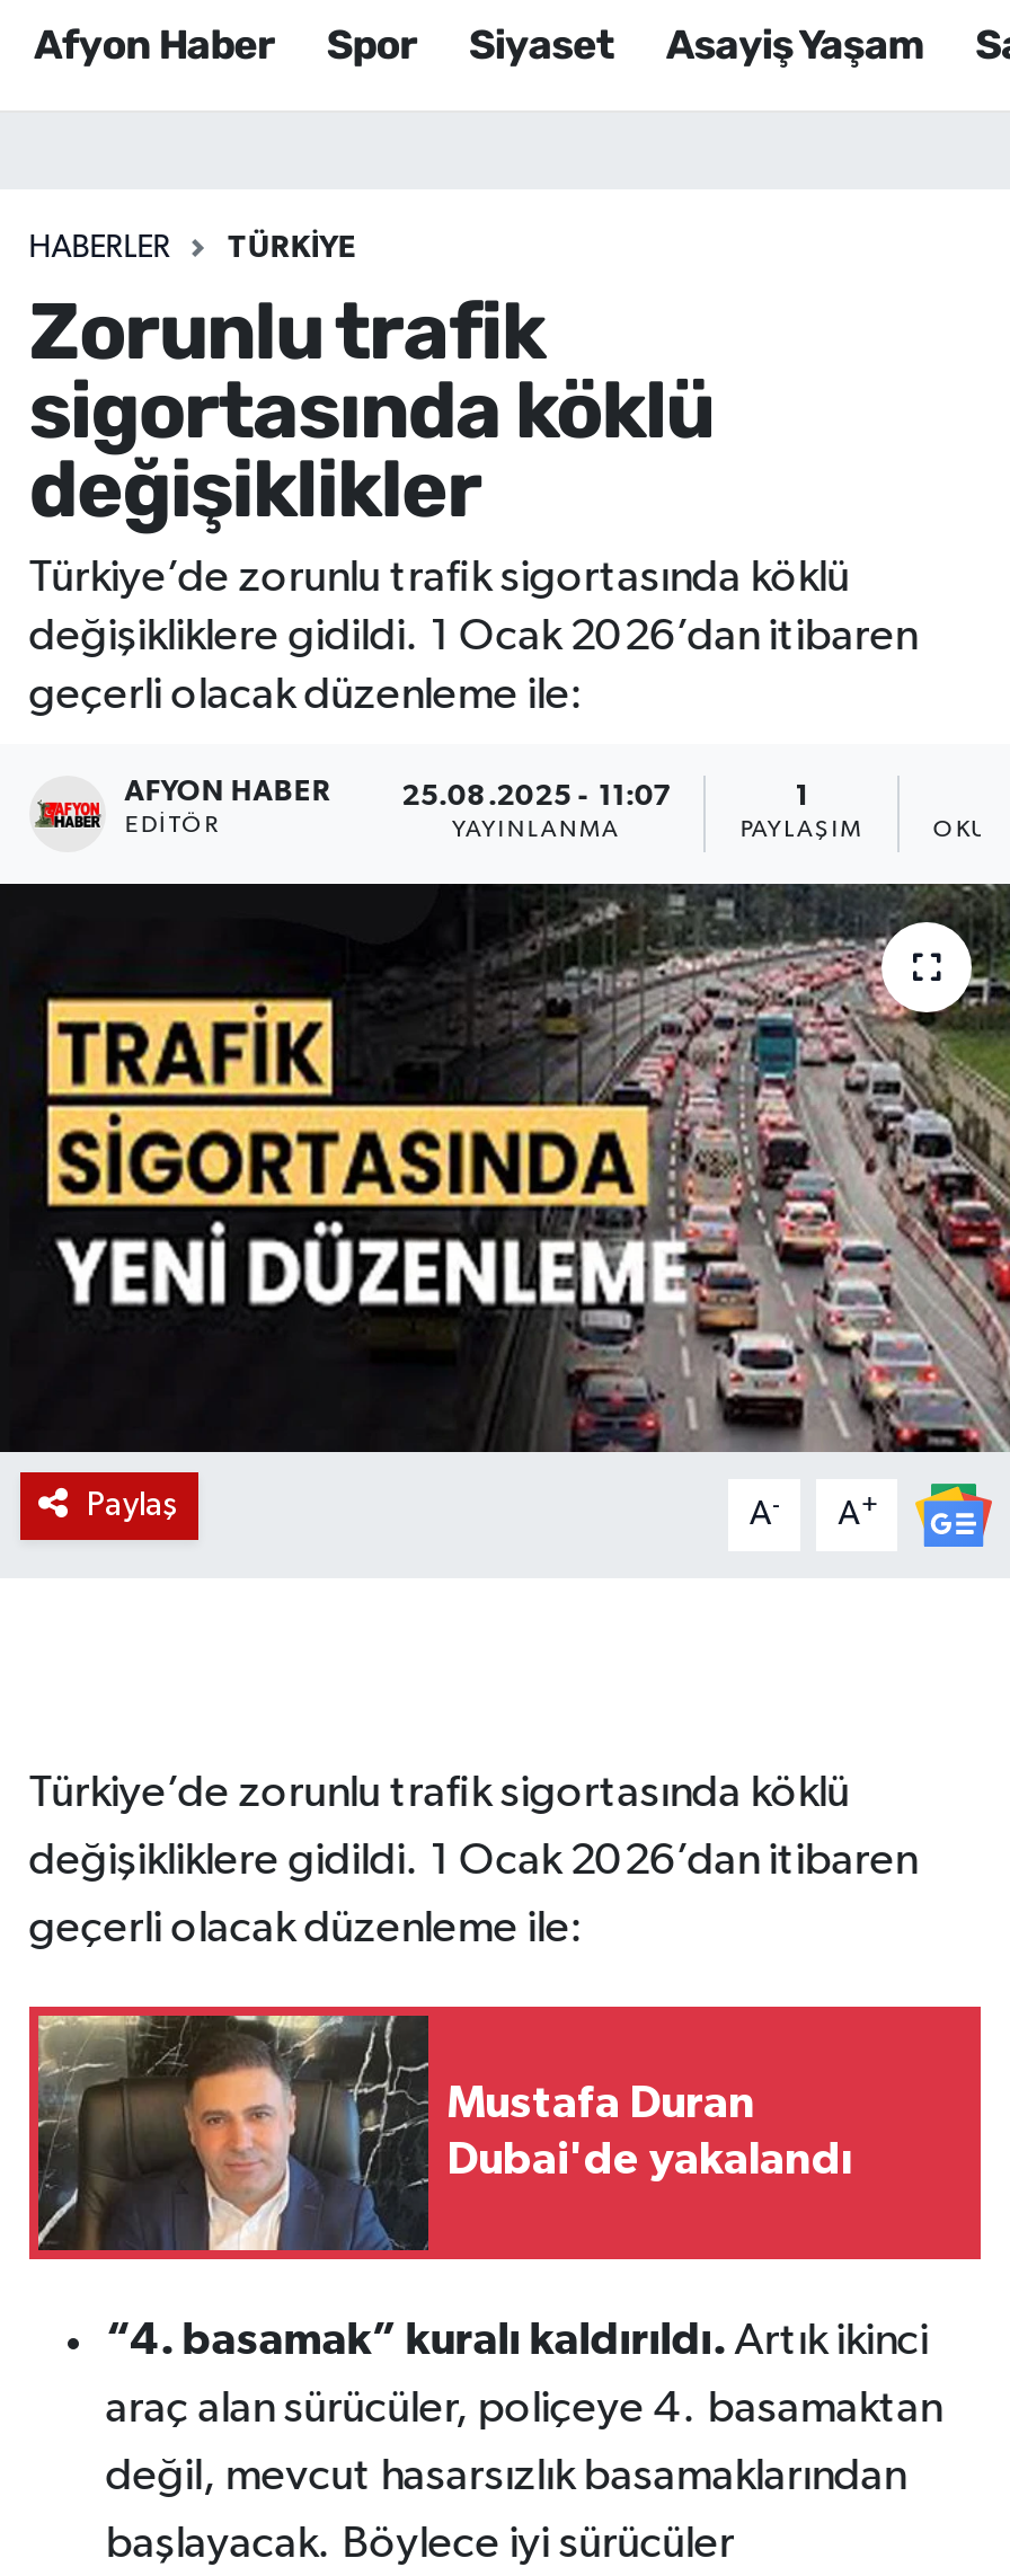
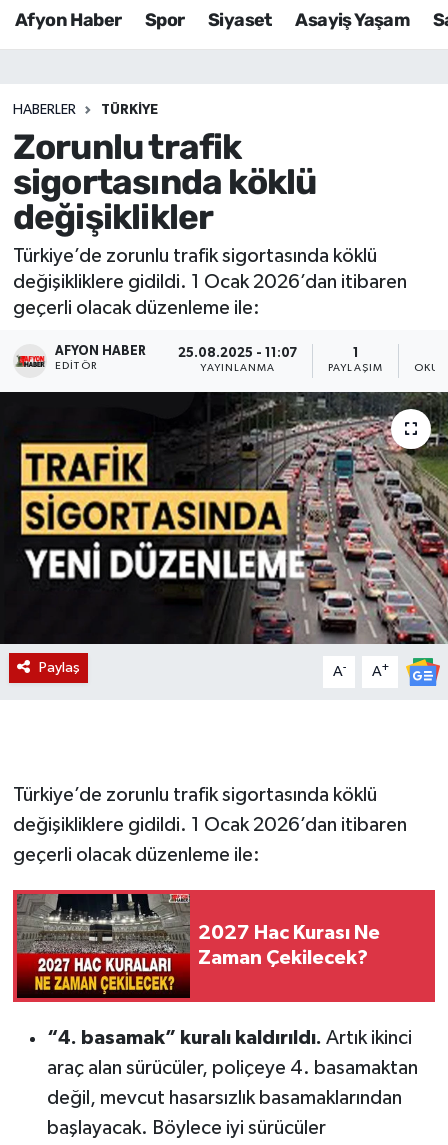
- [image]
- Mustafa Duran
- Dubai'de yakalandı
+ [image]
+ 2027 Hac Kurası Ne
+ Zaman Çekilecek?
